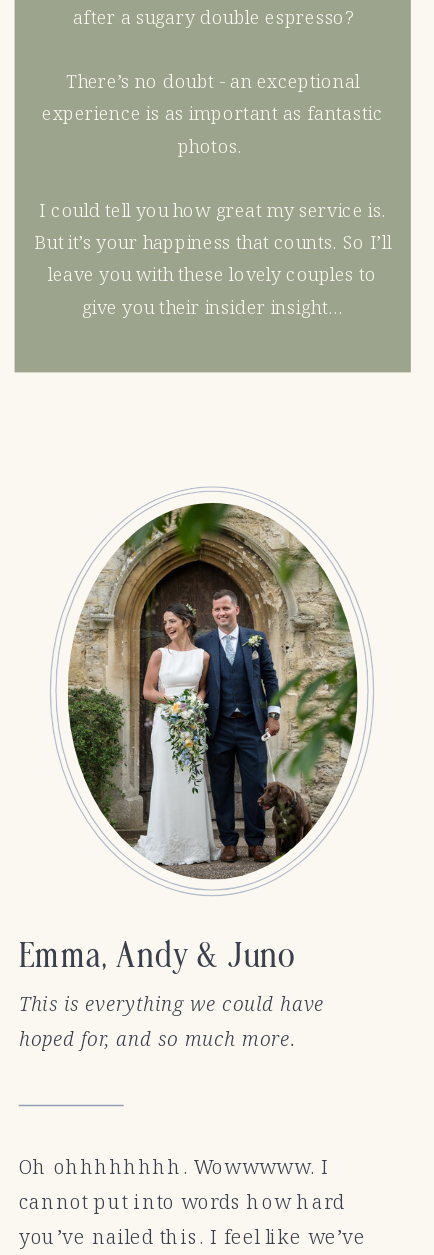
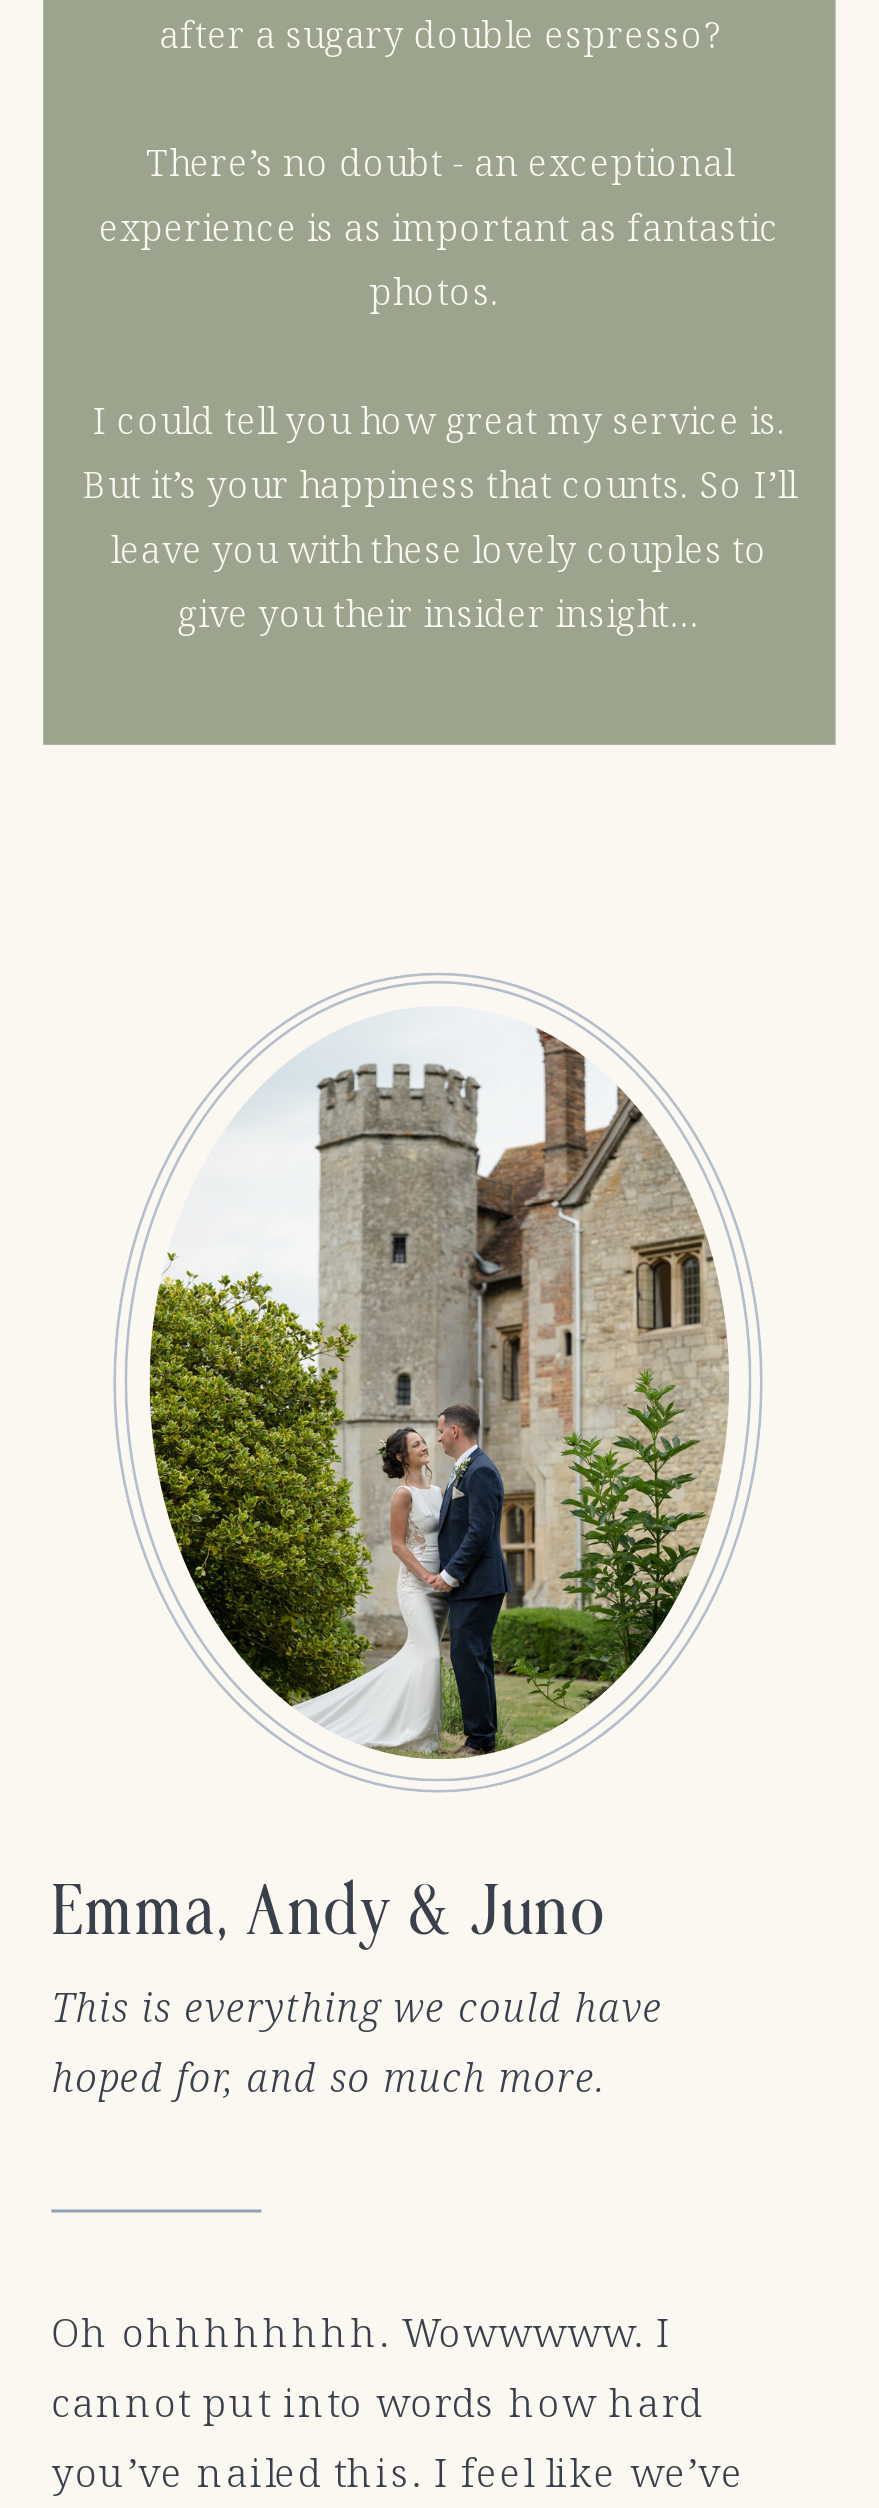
- [image]
+ [image]
